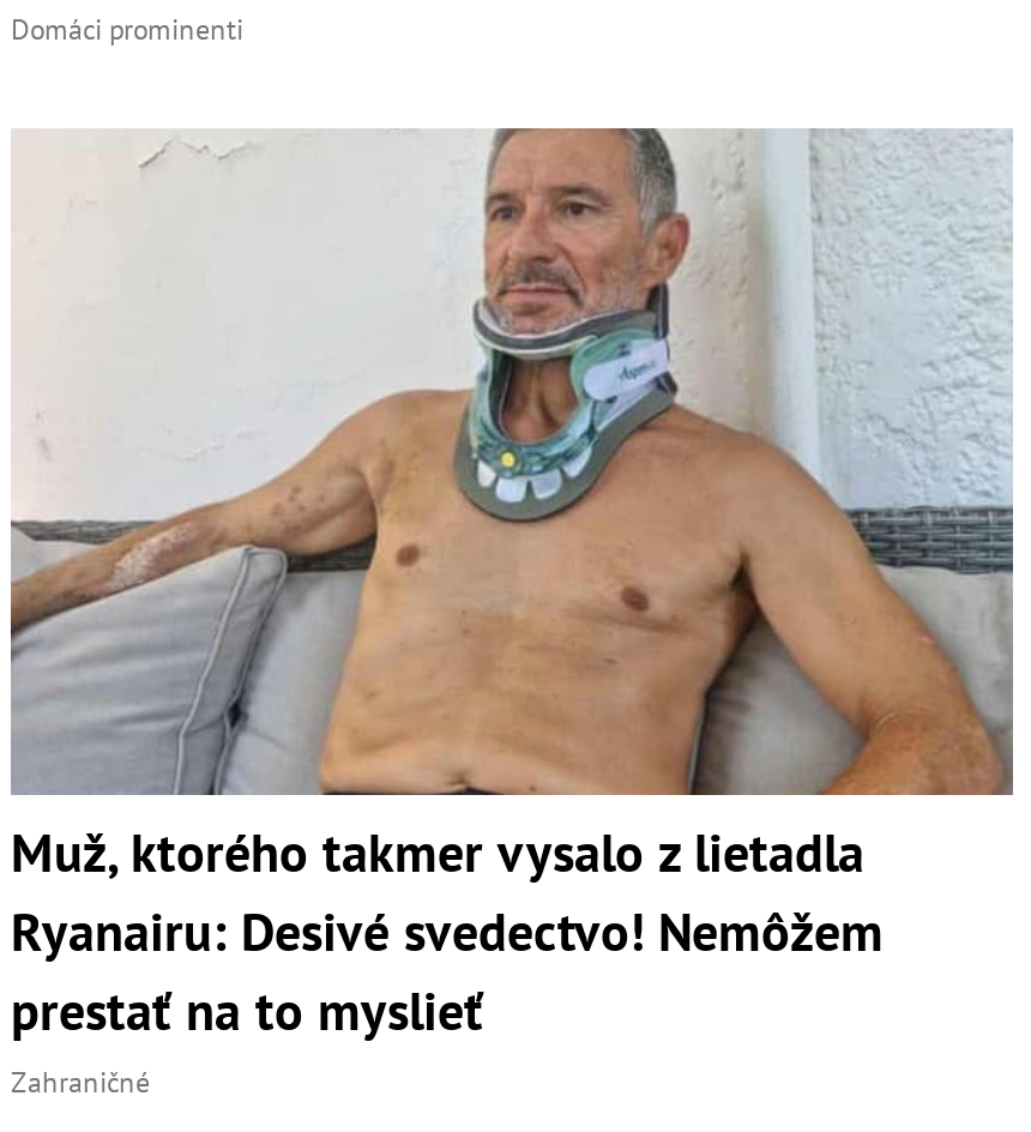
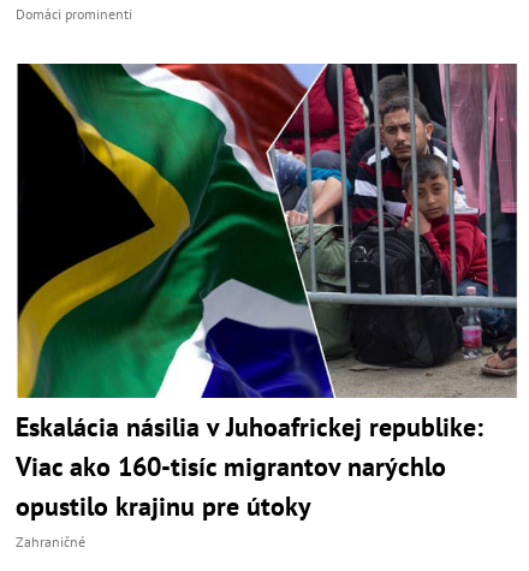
- [image]
- Muž, ktorého takmer vysalo z lietadla
- Ryanairu: Desivé svedectvo! Nemôžem
- prestať na to myslieť
+ [image]
+ Eskalácia násilia v Juhoafrickej republike:
+ Viac ako 160-tisíc migrantov narýchlo
+ opustilo krajinu pre útoky
